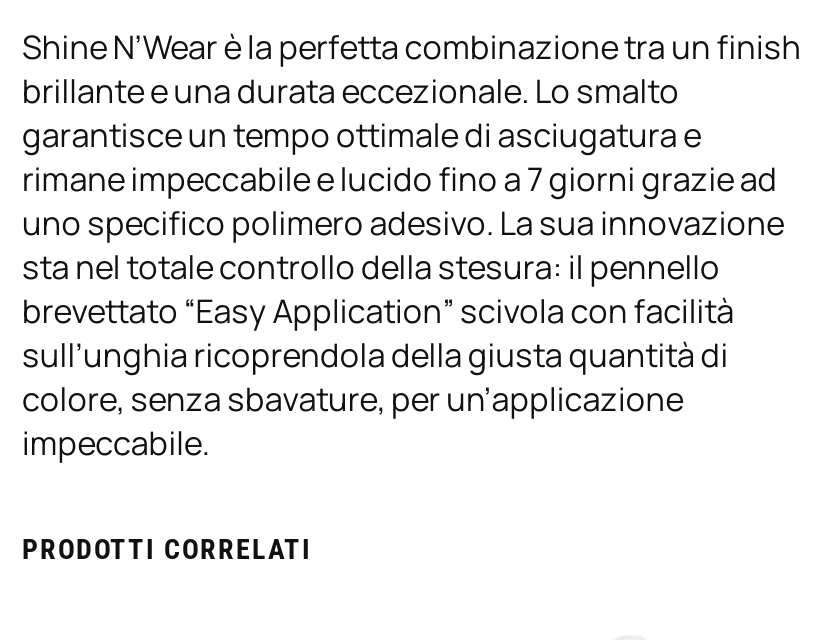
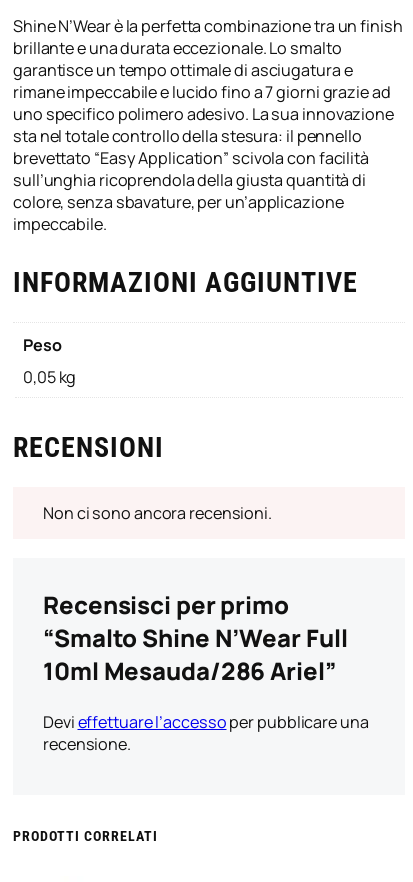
+ INFORMAZIONI AGGIUNTIVE
+ Peso
+ 0,05 kg
+ RECENSIONI
+ Non ci sono ancora recensioni.
+ Recensisci per primo
+ “Smalto Shine N’Wear Full
+ 10ml Mesauda/286 Ariel”
+ Devi effettuare l’accesso per pubblicare una
+ recensione.
